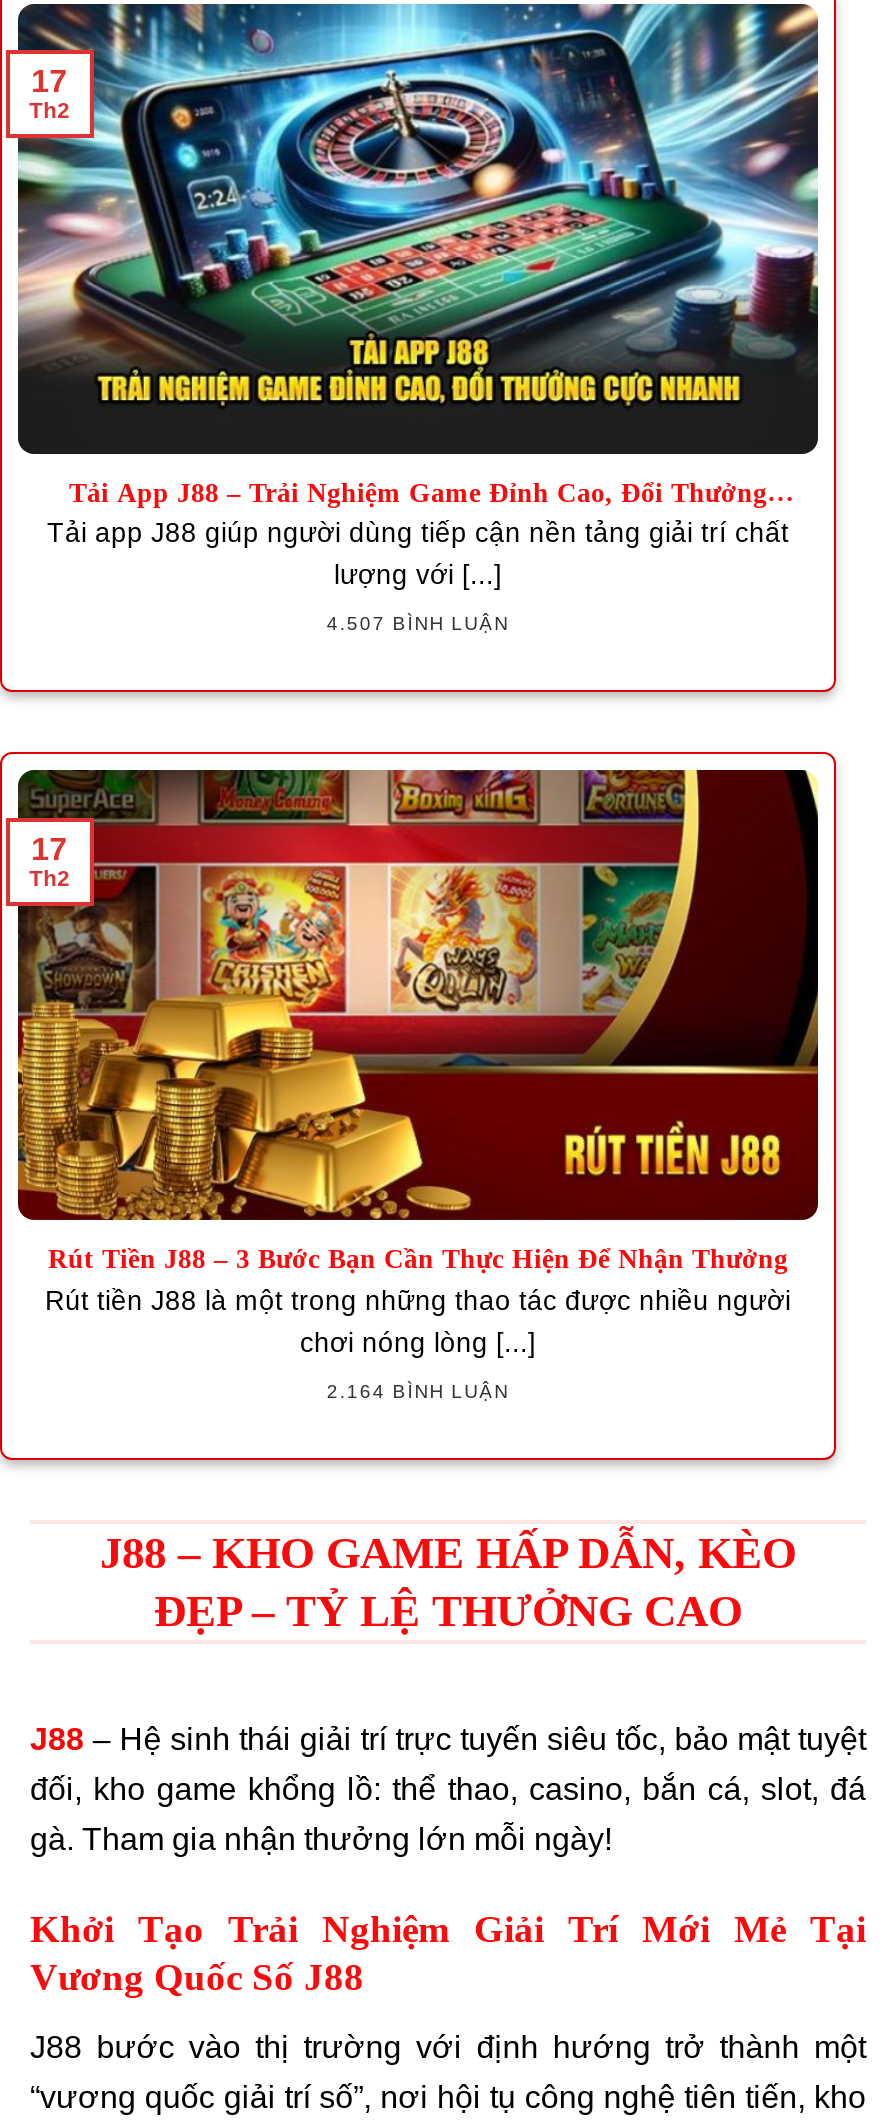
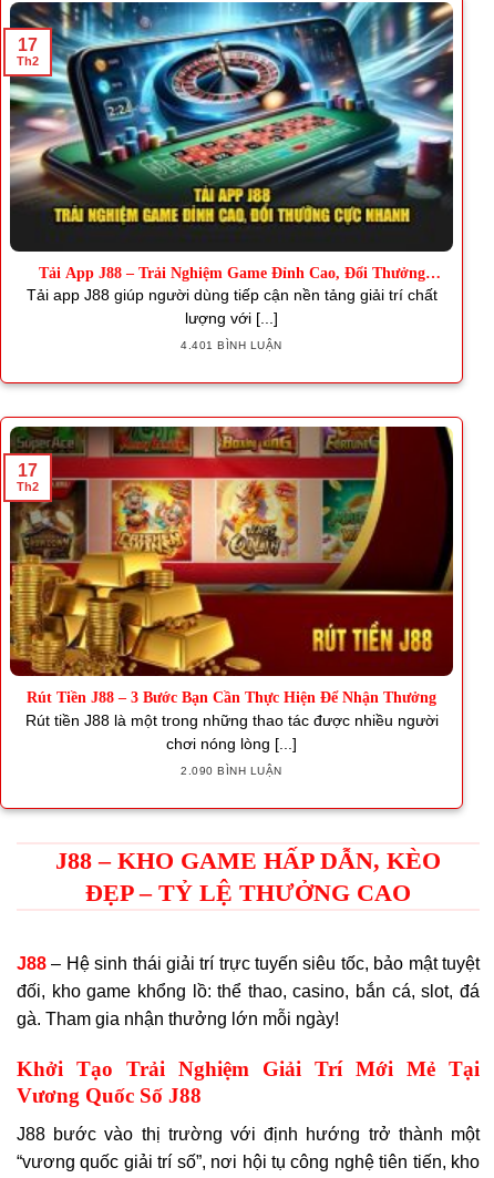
- 4.507 BÌNH LUẬN
+ 4.401 BÌNH LUẬN

- 2.164 BÌNH LUẬN
+ 2.090 BÌNH LUẬN
